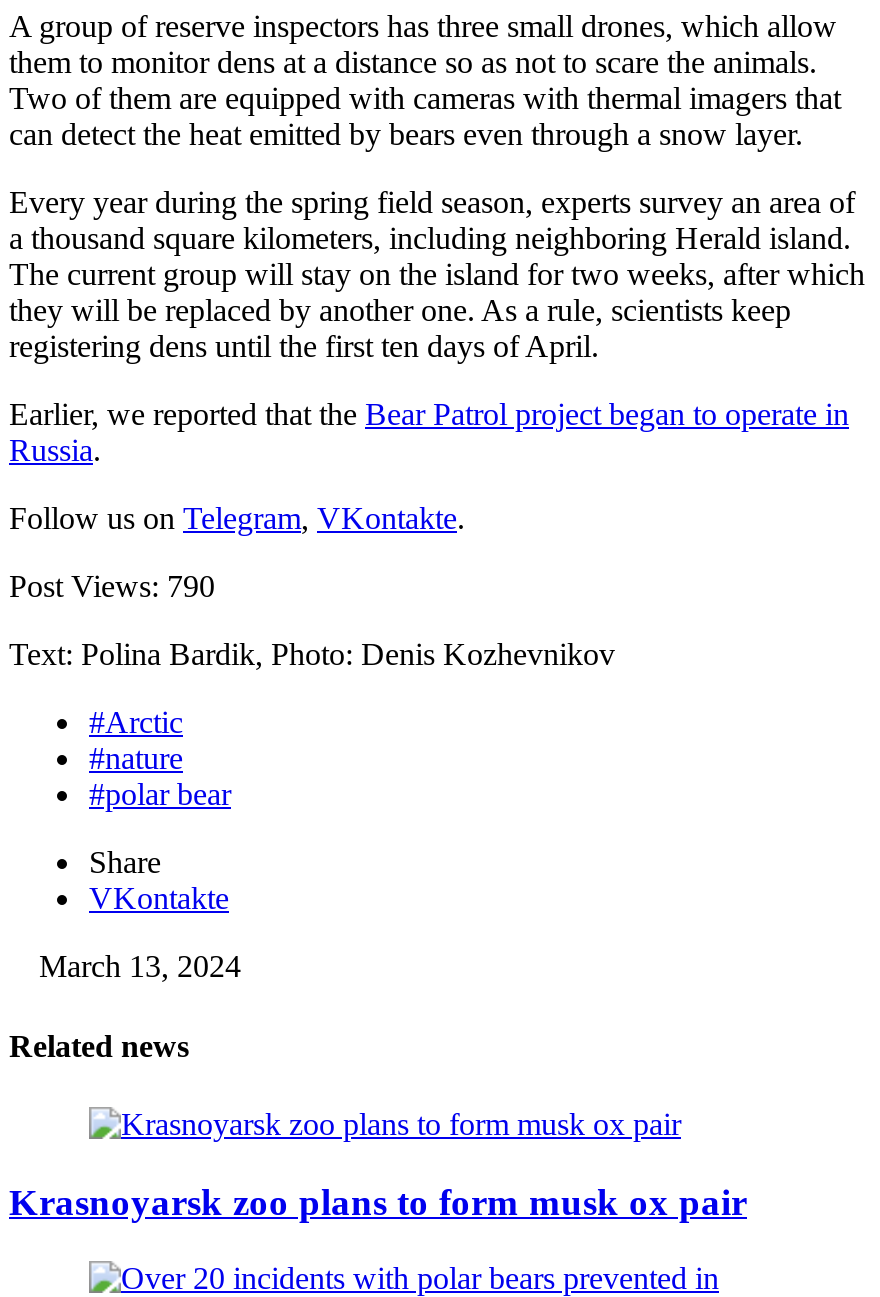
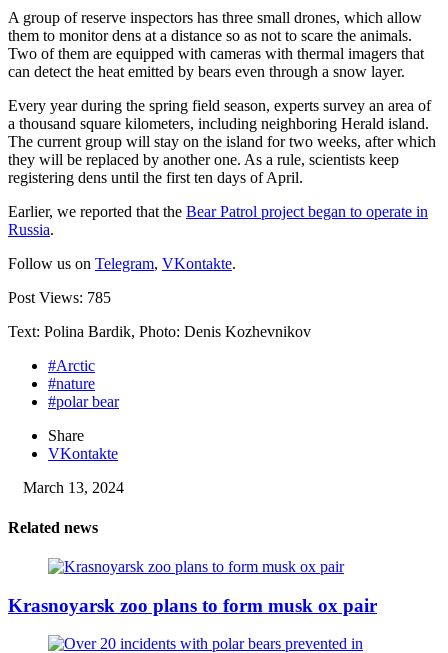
- Post Views: 790
+ Post Views: 785
